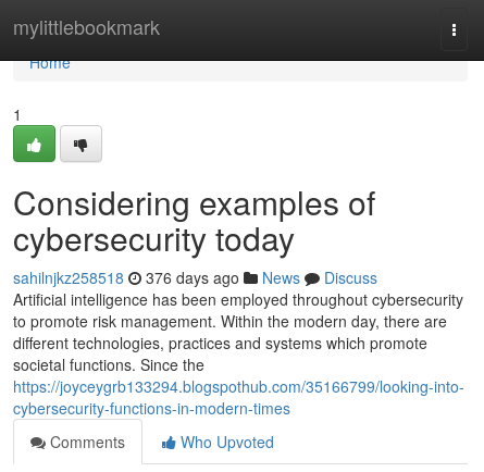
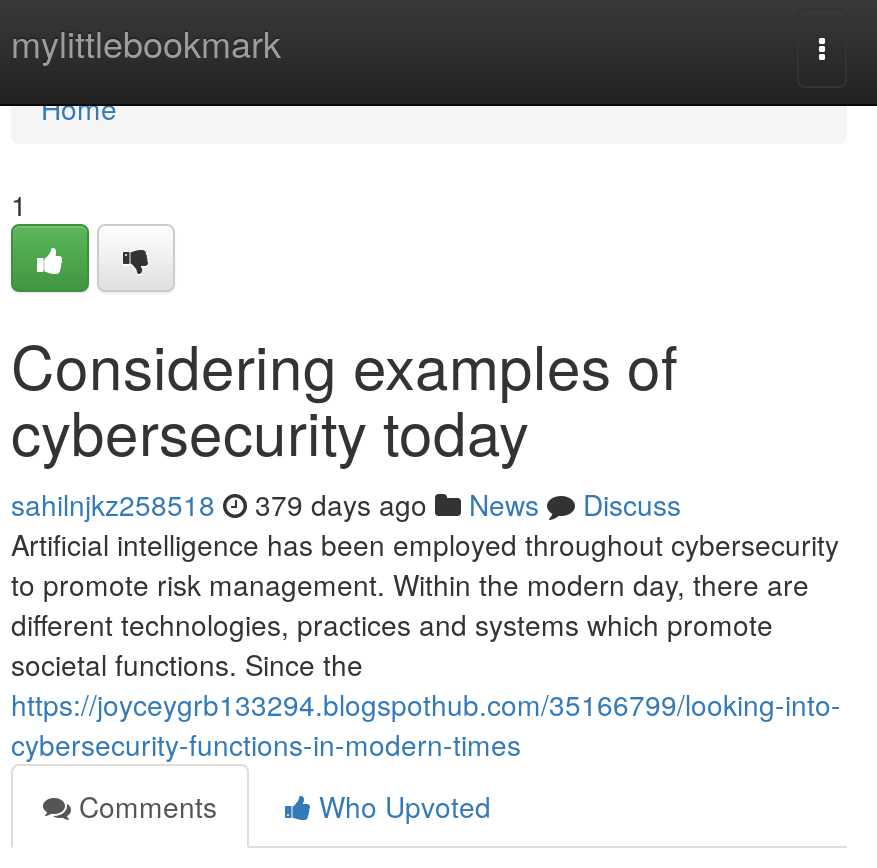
- sahilnjkz258518 376 days ago News Discuss
+ sahilnjkz258518 379 days ago News Discuss
